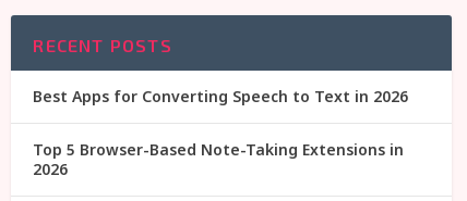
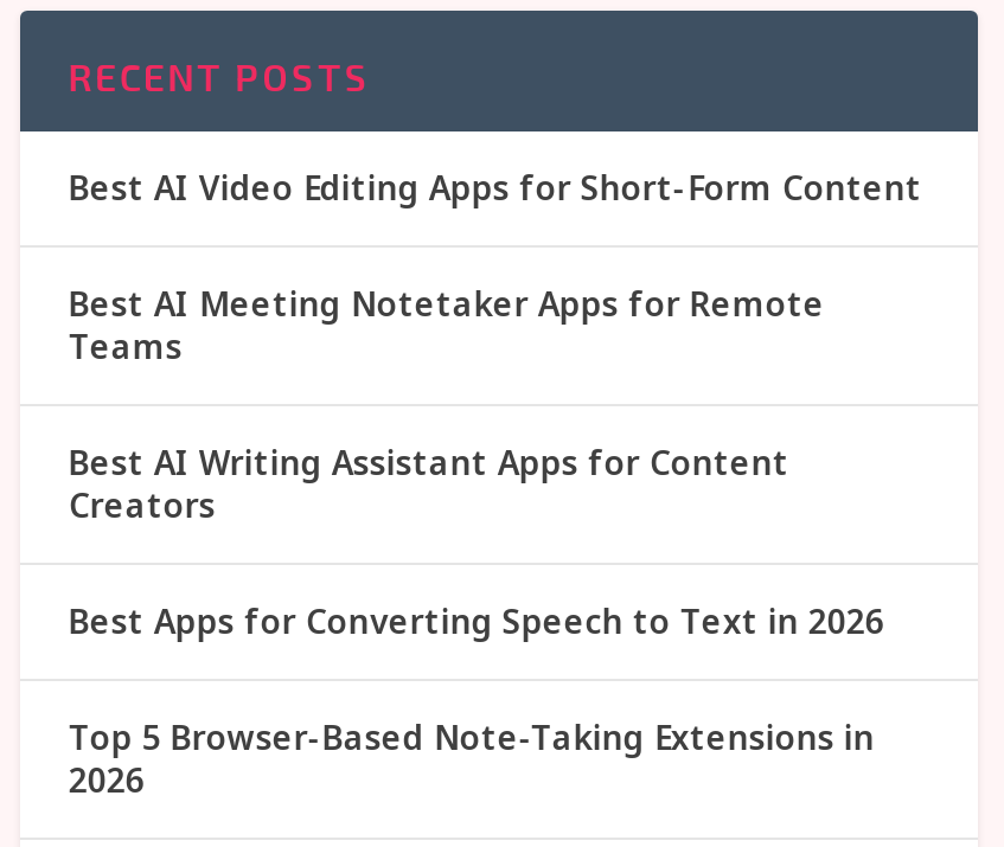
+ Best AI Video Editing Apps for Short-Form Content
+ Best AI Meeting Notetaker Apps for Remote
+ Teams
+ Best AI Writing Assistant Apps for Content
+ Creators
